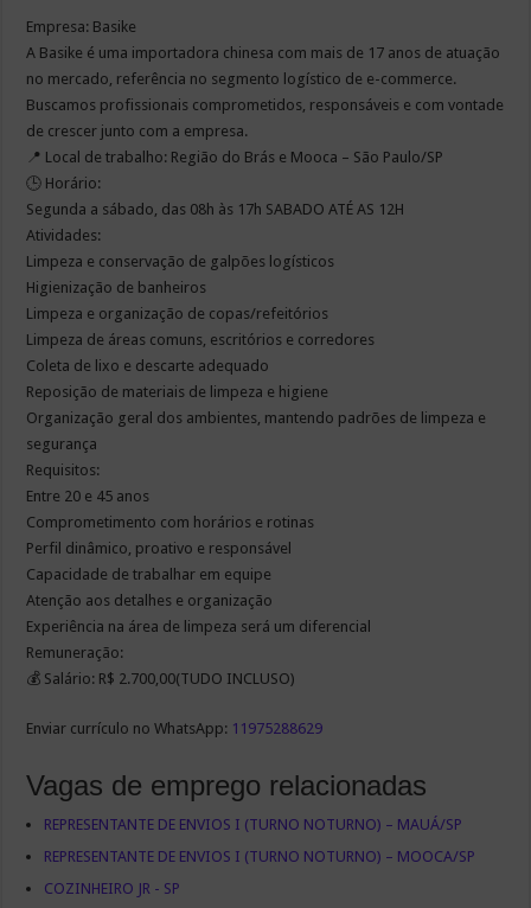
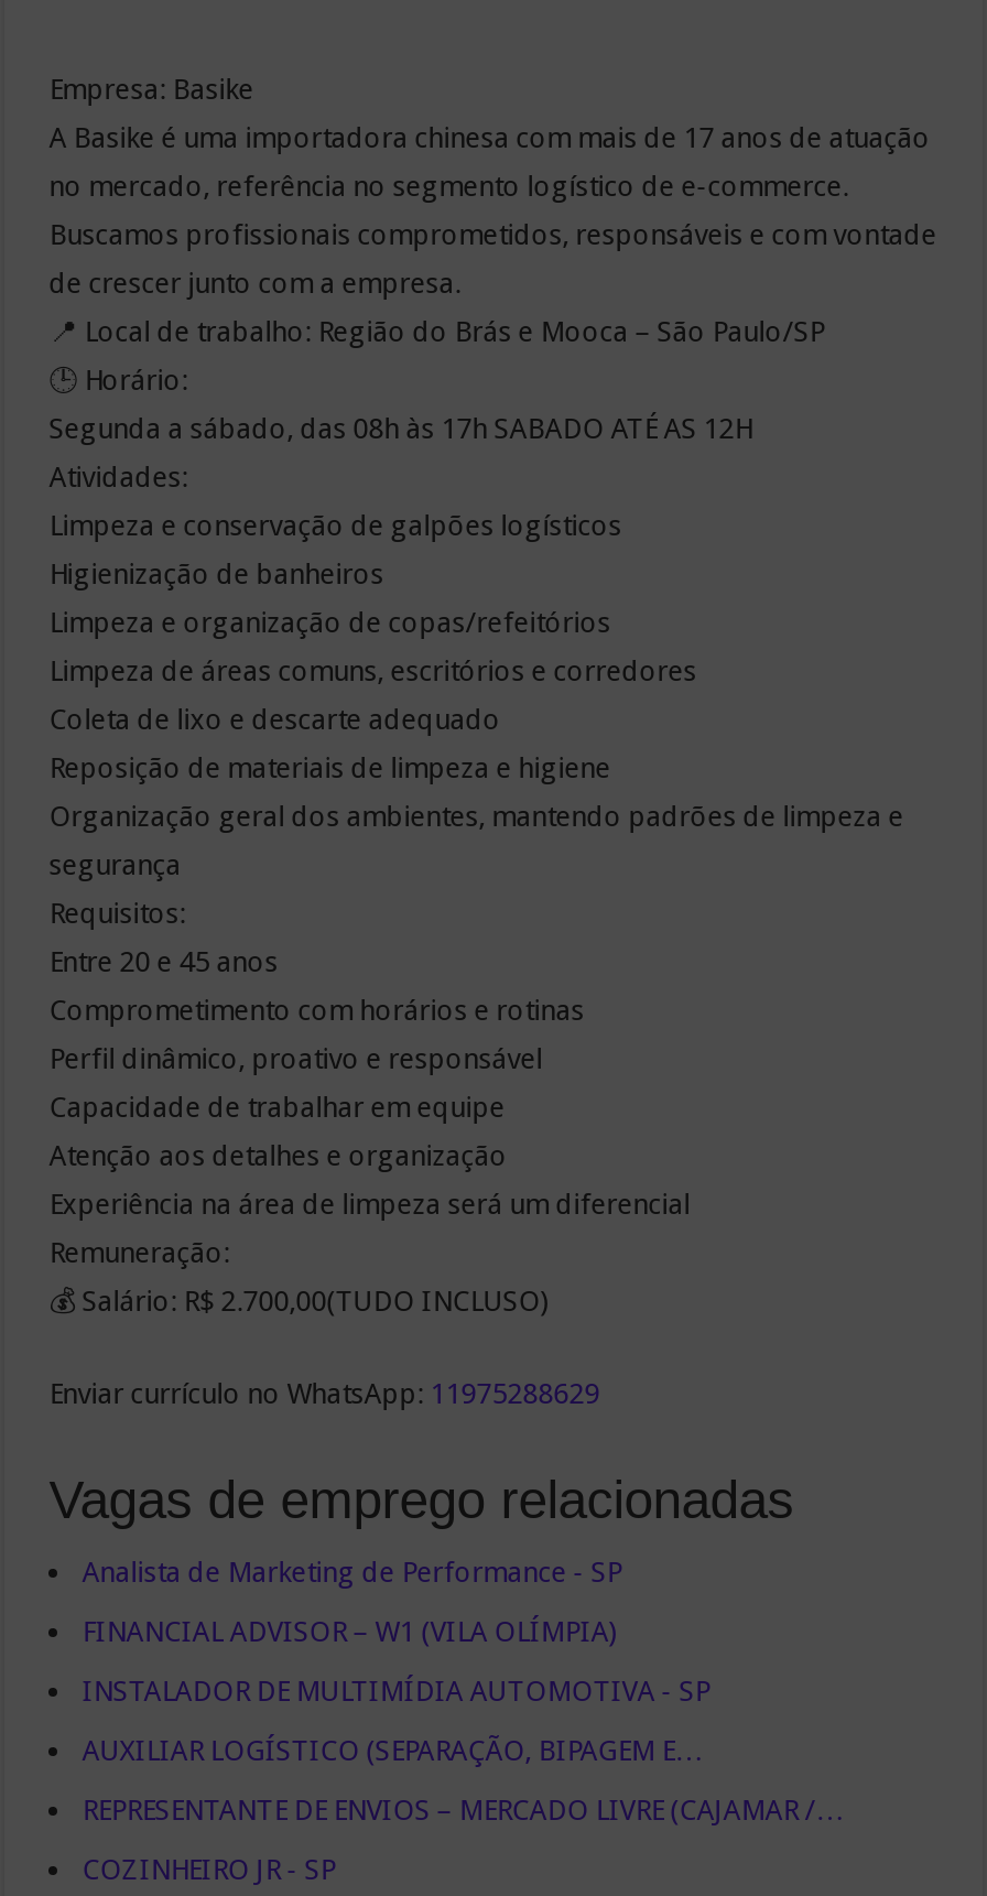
- REPRESENTANTE DE ENVIOS I (TURNO NOTURNO) – MAUÁ/SP
- REPRESENTANTE DE ENVIOS I (TURNO NOTURNO) – MOOCA/SP
+ Analista de Marketing de Performance - SP
+ FINANCIAL ADVISOR – W1 (VILA OLÍMPIA)
+ INSTALADOR DE MULTIMÍDIA AUTOMOTIVA - SP
+ AUXILIAR LOGÍSTICO (SEPARAÇÃO, BIPAGEM E…
+ REPRESENTANTE DE ENVIOS – MERCADO LIVRE (CAJAMAR /…
